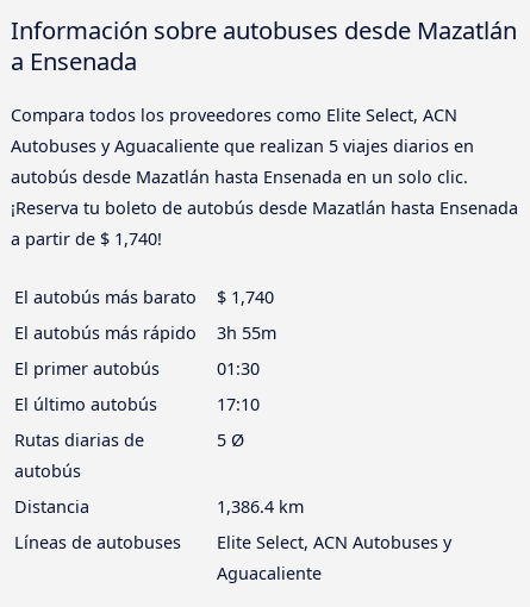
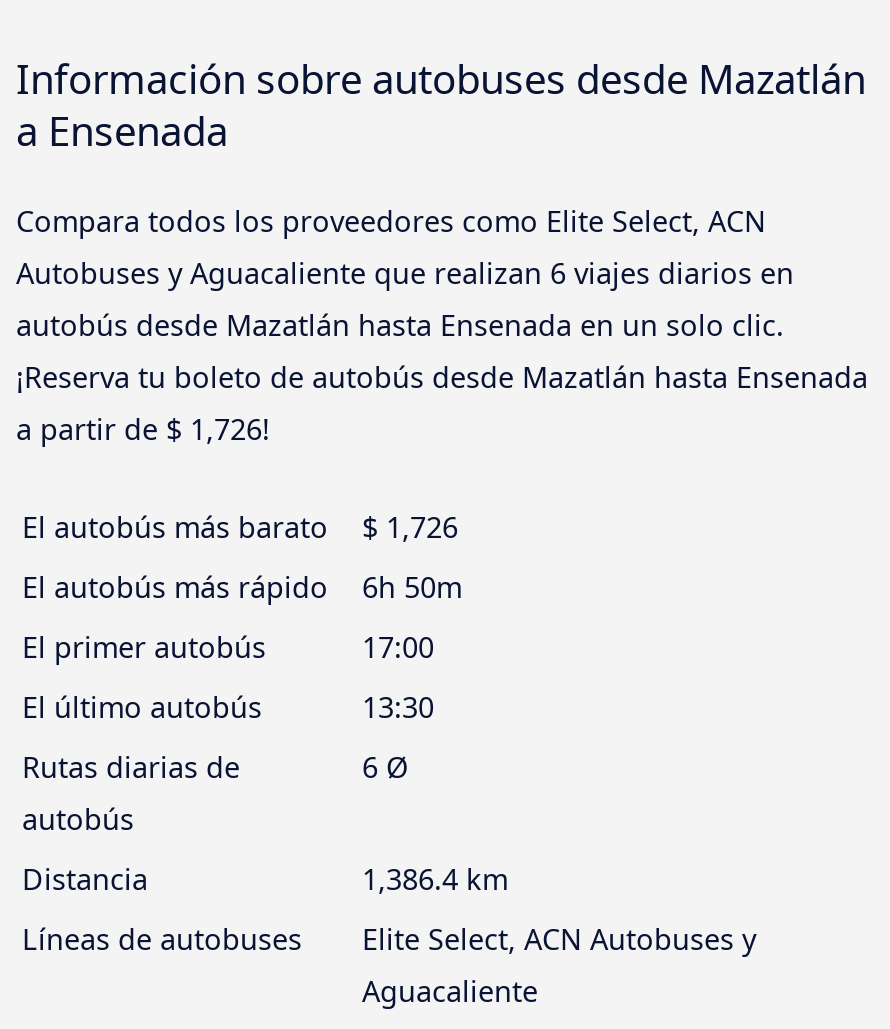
- Autobuses y Aguacaliente que realizan 5 viajes diarios en
+ Autobuses y Aguacaliente que realizan 6 viajes diarios en

- a partir de $ 1,740!
+ a partir de $ 1,726!

- El autobús más barato $ 1,740
+ El autobús más barato $ 1,726

- El autobús más rápido 3h 55m
+ El autobús más rápido 6h 50m

- 01:30
+ 17:00

- 17:10
+ 13:30

- 5 Ø
+ 6 Ø
